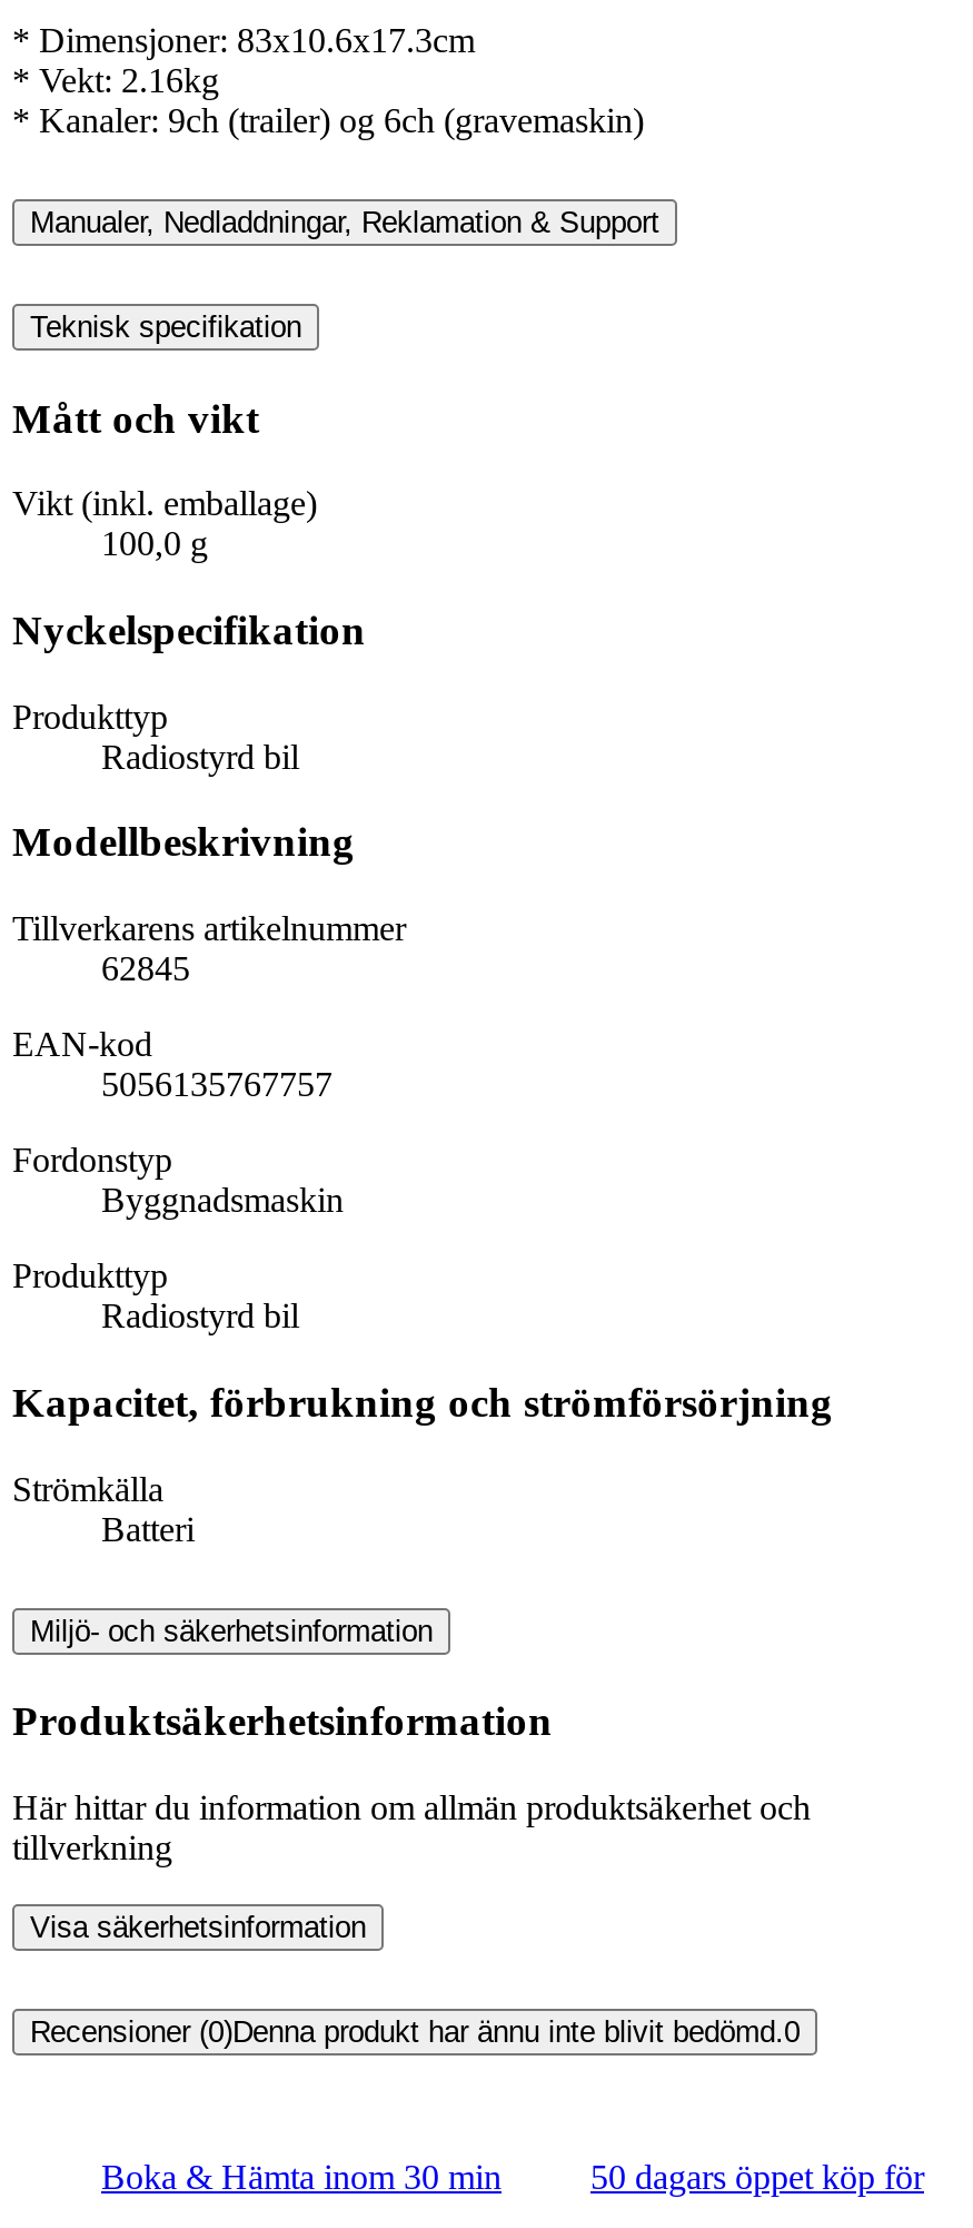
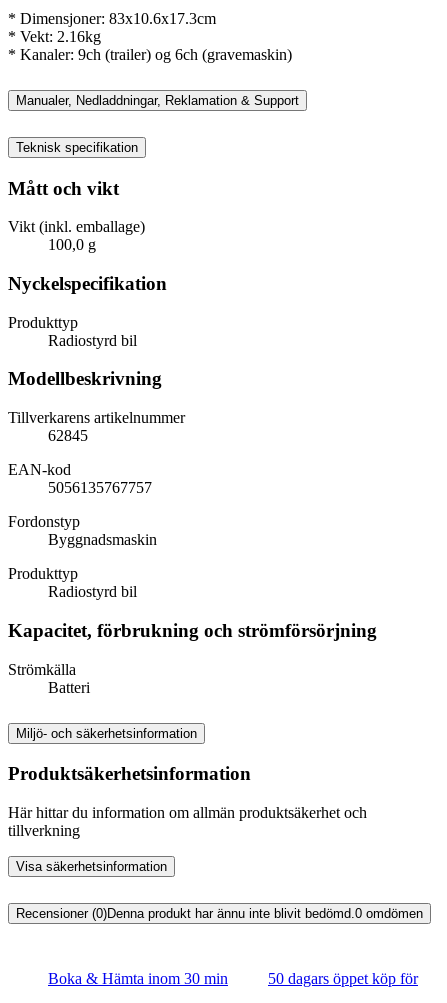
- Recensioner (0)Denna produkt har ännu inte blivit bedömd.0
+ Recensioner (0)Denna produkt har ännu inte blivit bedömd.0 omdömen
